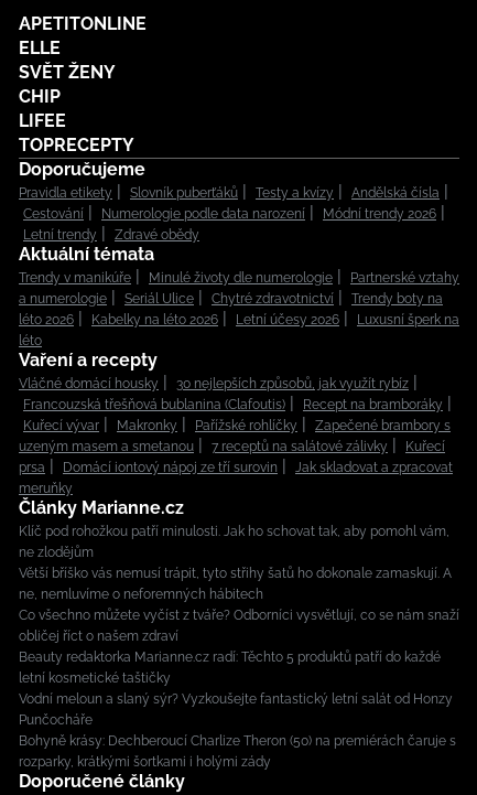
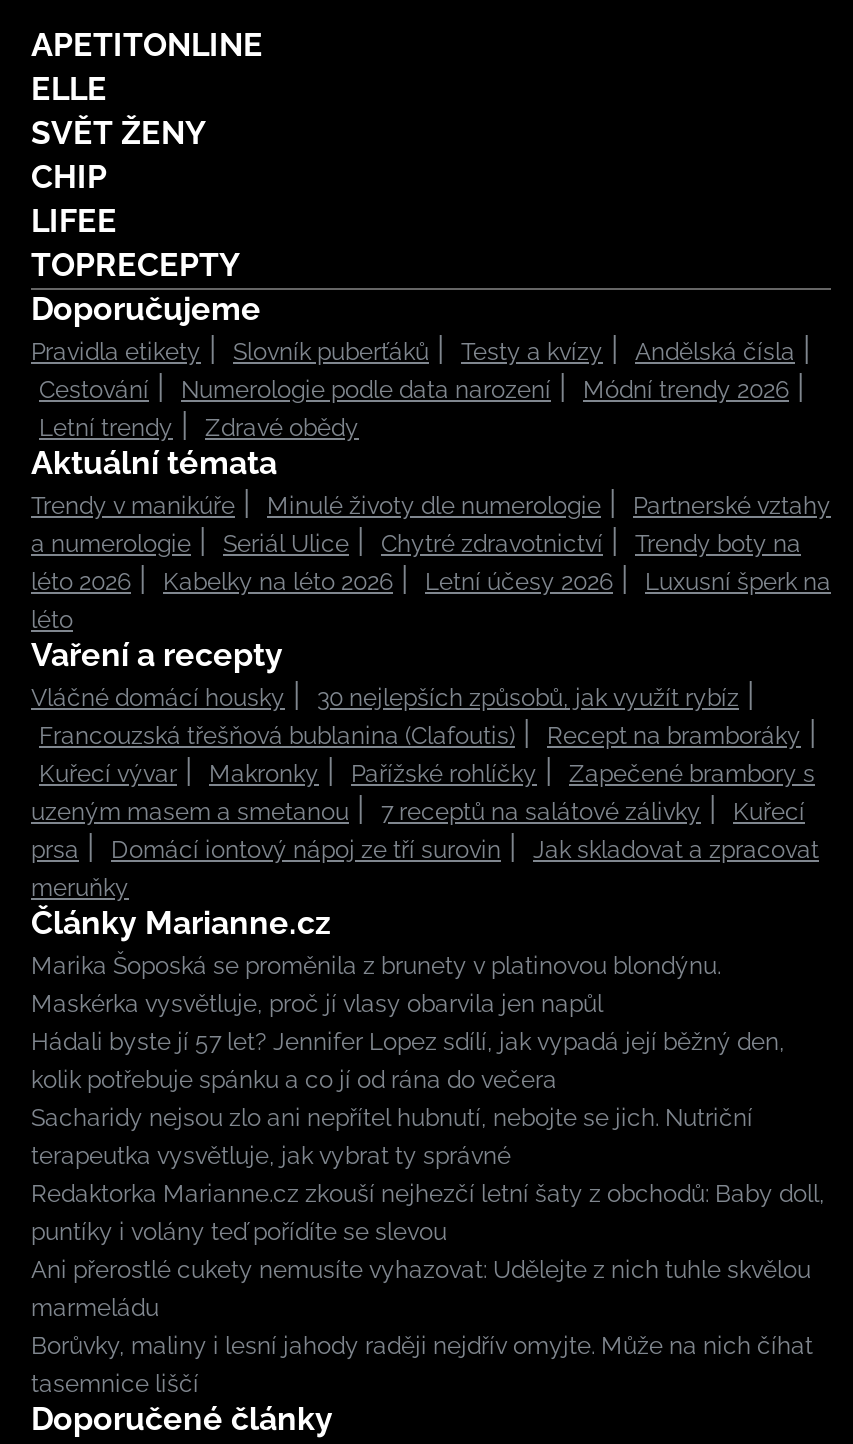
- Klíč pod rohožkou patří minulosti. Jak ho schovat tak, aby pomohl vám,
- ne zlodějům
- Větší bříško vás nemusí trápit, tyto střihy šatů ho dokonale zamaskují. A
- ne, nemluvíme o neforemných hábitech
- Co všechno můžete vyčíst z tváře? Odborníci vysvětlují, co se nám snaží
- obličej říct o našem zdraví
- Beauty redaktorka Marianne.cz radí: Těchto 5 produktů patří do každé
- letní kosmetické taštičky
- Vodní meloun a slaný sýr? Vyzkoušejte fantastický letní salát od Honzy
- Punčocháře
- Bohyně krásy: Dechberoucí Charlize Theron (50) na premiérách čaruje s
- rozparky, krátkými šortkami i holými zády
+ Marika Šoposká se proměnila z brunety v platinovou blondýnu.
+ Maskérka vysvětluje, proč jí vlasy obarvila jen napůl
+ Hádali byste jí 57 let? Jennifer Lopez sdílí, jak vypadá její běžný den,
+ kolik potřebuje spánku a co jí od rána do večera
+ Sacharidy nejsou zlo ani nepřítel hubnutí, nebojte se jich. Nutriční
+ terapeutka vysvětluje, jak vybrat ty správné
+ Redaktorka Marianne.cz zkouší nejhezčí letní šaty z obchodů: Baby doll,
+ puntíky i volány teď pořídíte se slevou
+ Ani přerostlé cukety nemusíte vyhazovat: Udělejte z nich tuhle skvělou
+ marmeládu
+ Borůvky, maliny i lesní jahody raději nejdřív omyjte. Může na nich číhat
+ tasemnice liščí
